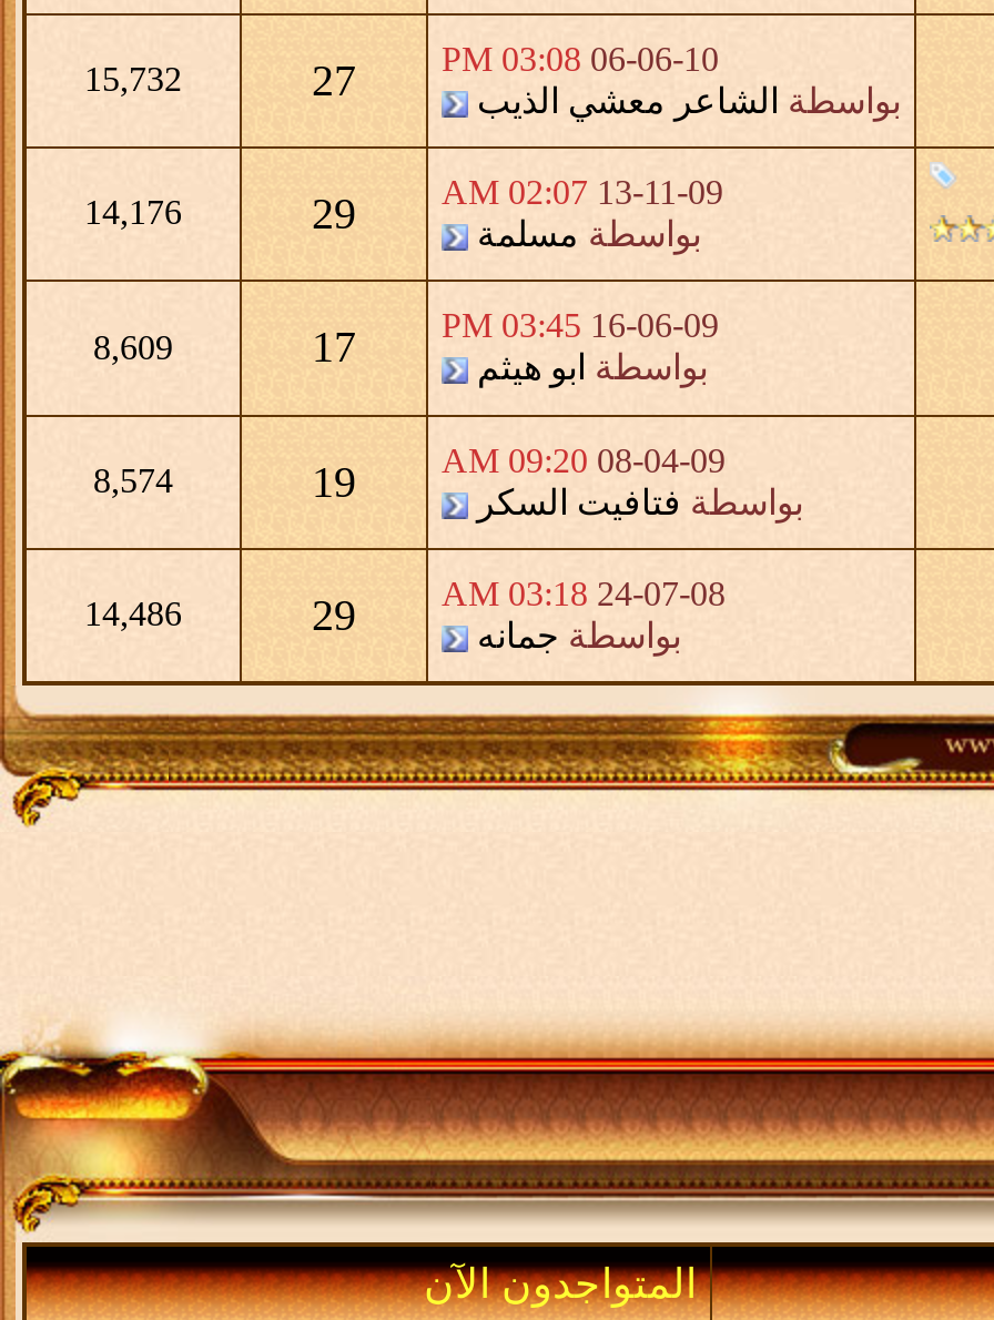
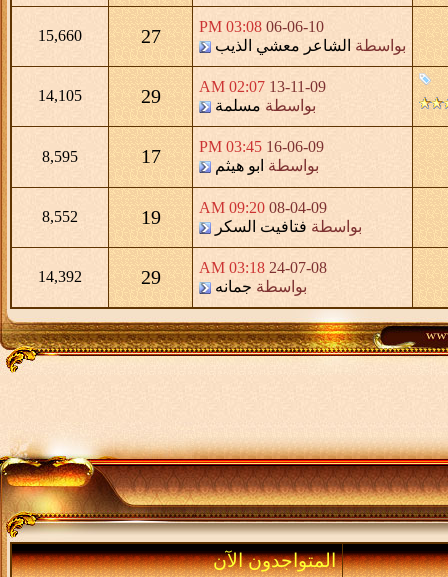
- 15,732
+ 15,660

- 14,176
+ 14,105

- 8,609
+ 8,595

- 8,574
+ 8,552

- 14,486
+ 14,392
